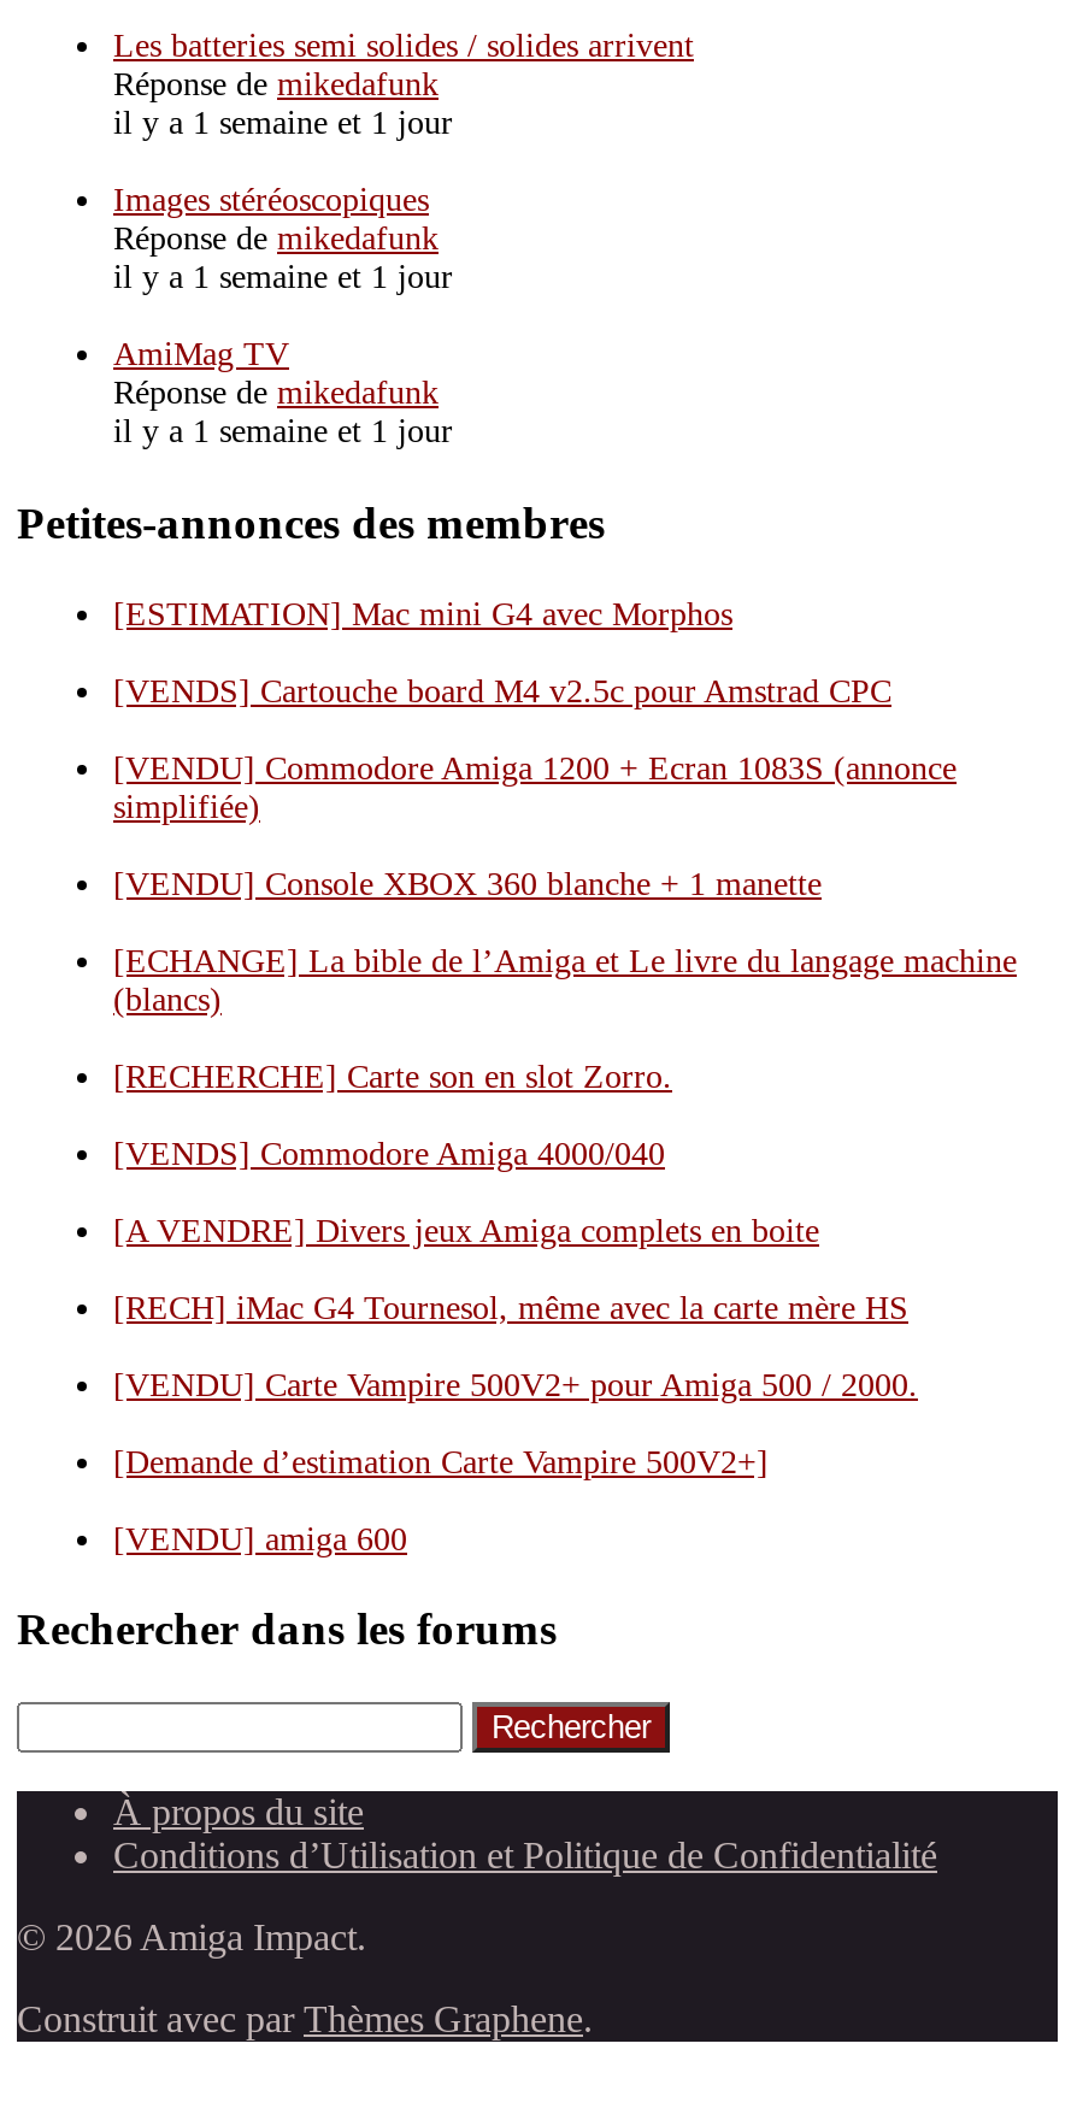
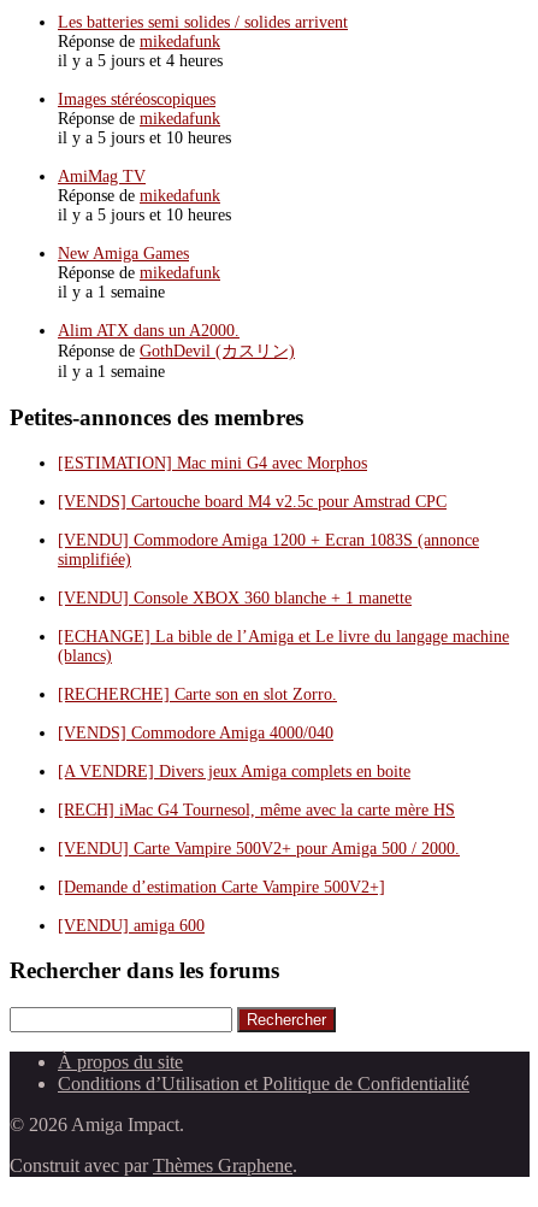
- il y a 1 semaine et 1 jour
+ il y a 5 jours et 4 heures

- il y a 1 semaine et 1 jour
+ il y a 5 jours et 10 heures

- il y a 1 semaine et 1 jour
+ il y a 5 jours et 10 heures
+ New Amiga Games
+ Réponse de mikedafunk
+ il y a 1 semaine
+ Alim ATX dans un A2000.
+ Réponse de GothDevil (カスリン)
+ il y a 1 semaine
